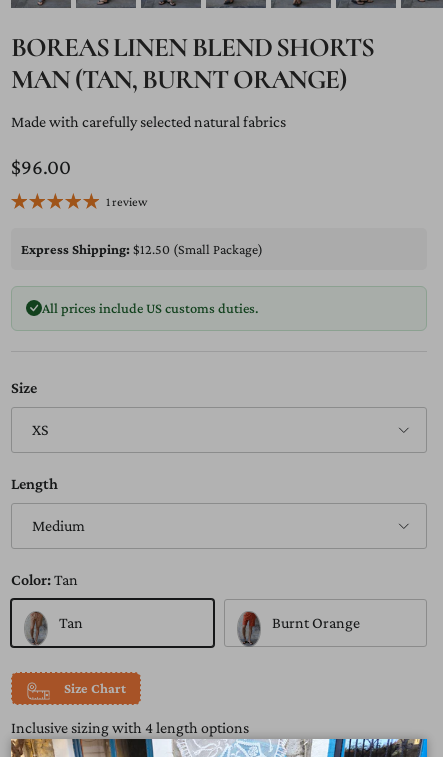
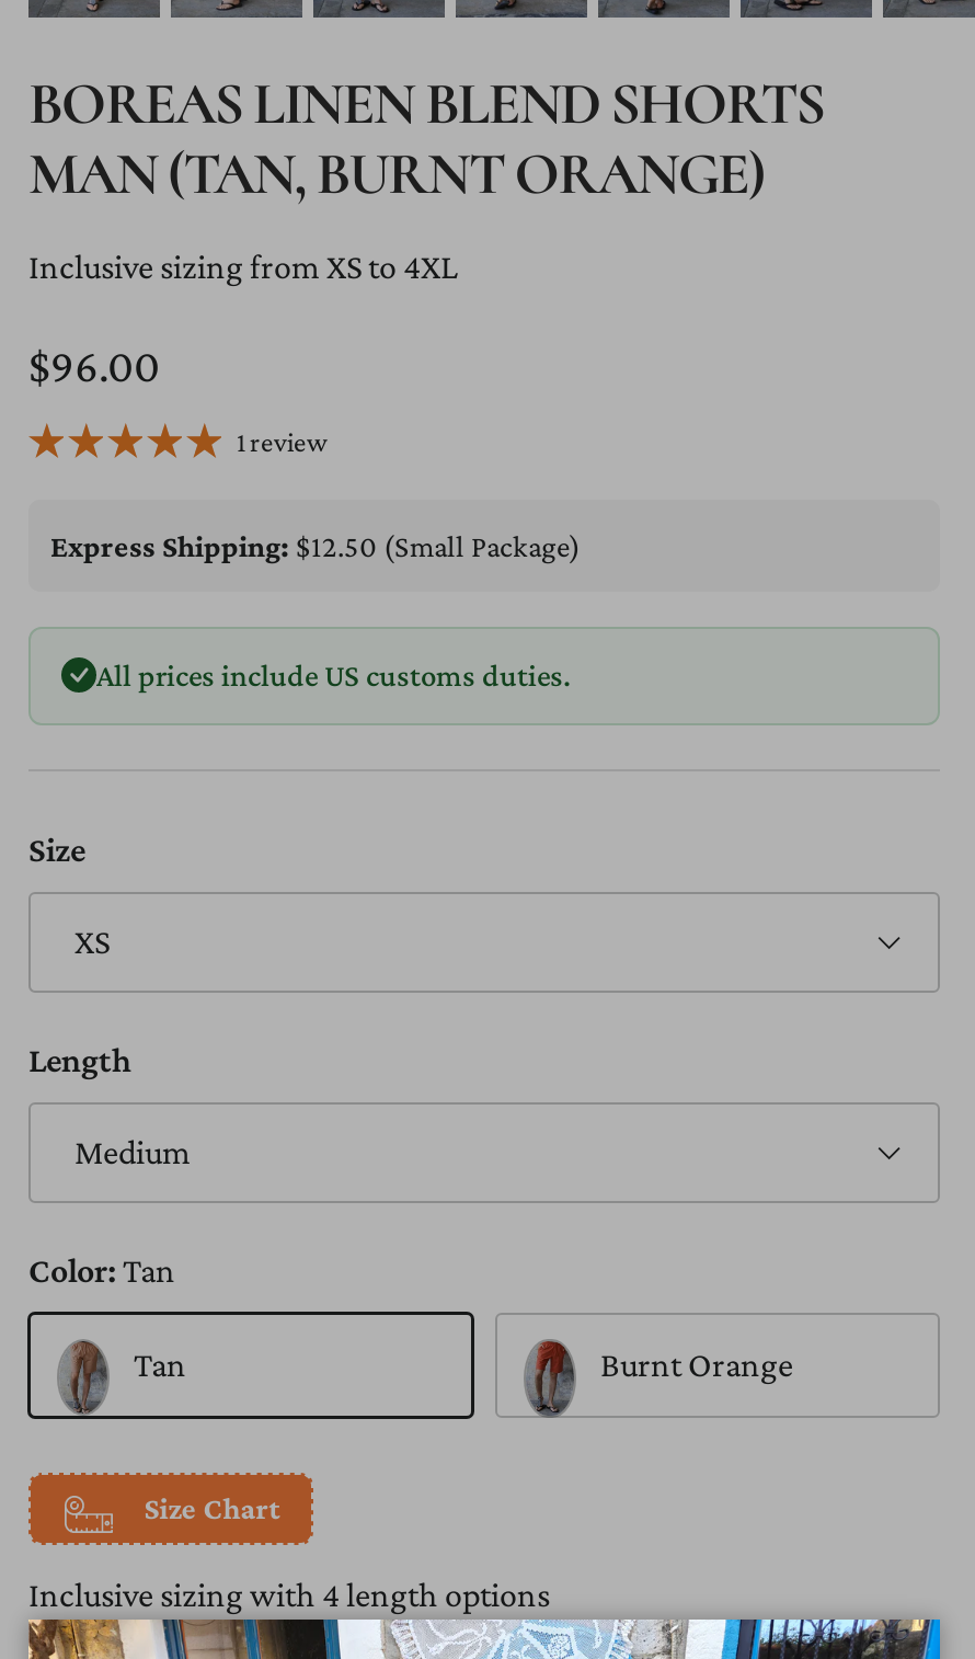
- Made with carefully selected natural fabrics
+ Inclusive sizing from XS to 4XL
